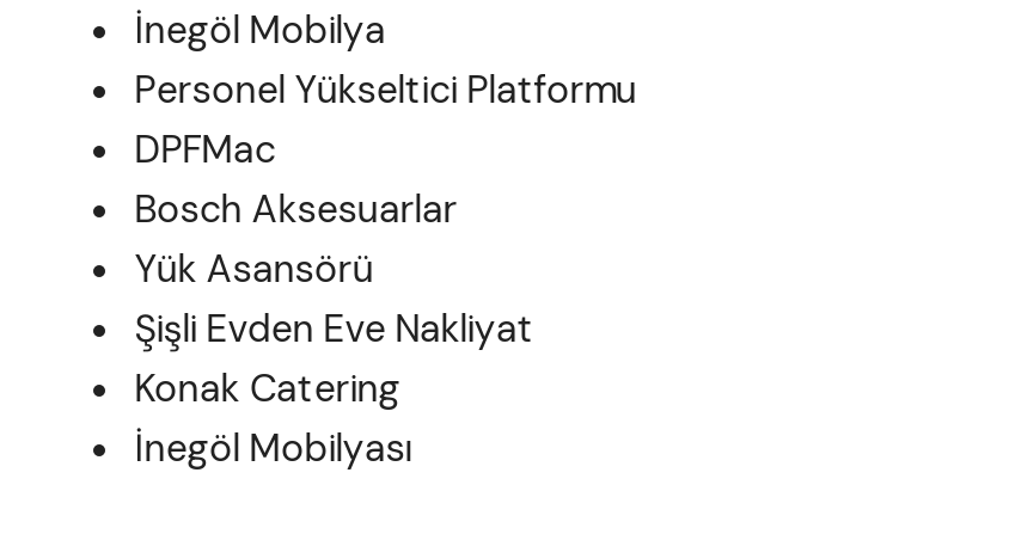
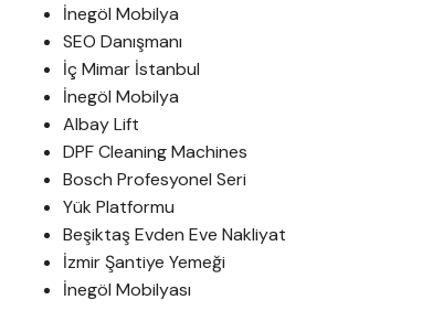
- Personel Yükseltici Platformu
- DPFMac
- Bosch Aksesuarlar
- Yük Asansörü
- Şişli Evden Eve Nakliyat
- Konak Catering
+ SEO Danışmanı
+ İç Mimar İstanbul
+ İnegöl Mobilya
+ Albay Lift
+ DPF Cleaning Machines
+ Bosch Profesyonel Seri
+ Yük Platformu
+ Beşiktaş Evden Eve Nakliyat
+ İzmir Şantiye Yemeği
